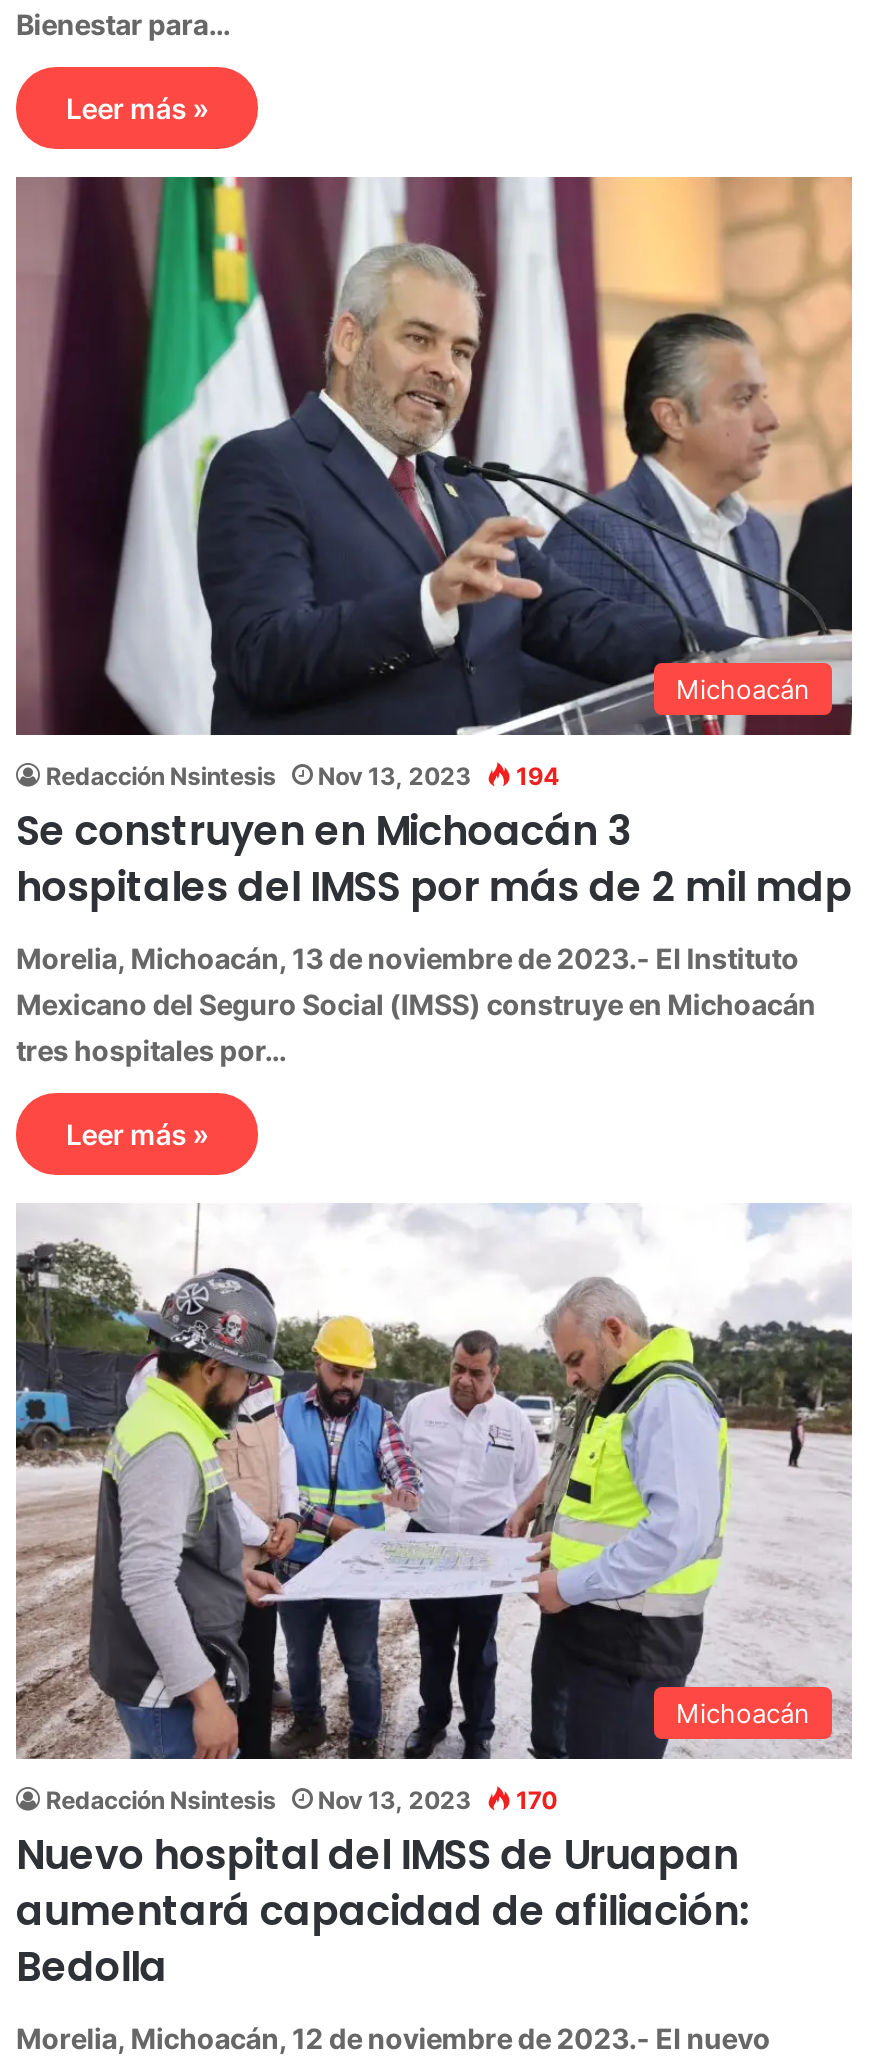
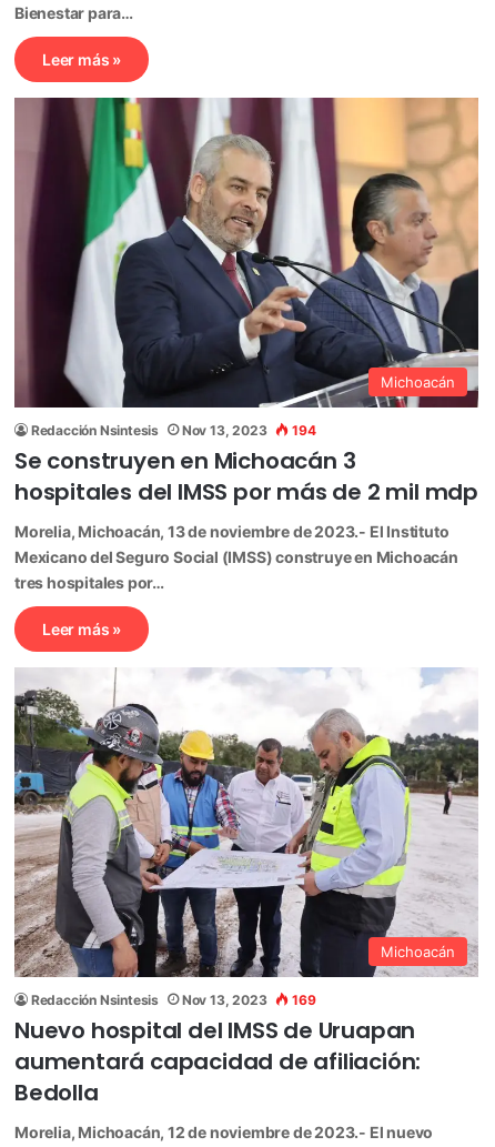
- Redacción Nsintesis Nov 13, 2023 170
+ Redacción Nsintesis Nov 13, 2023 169
